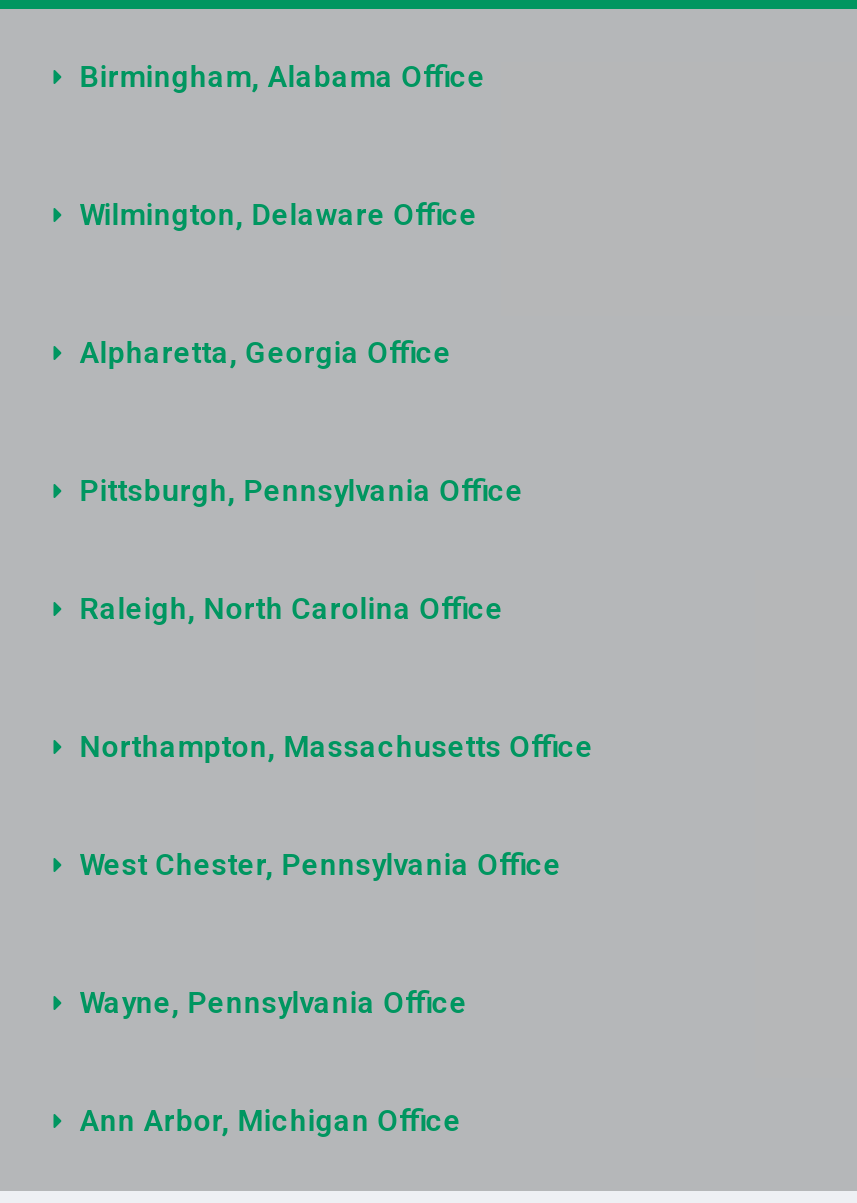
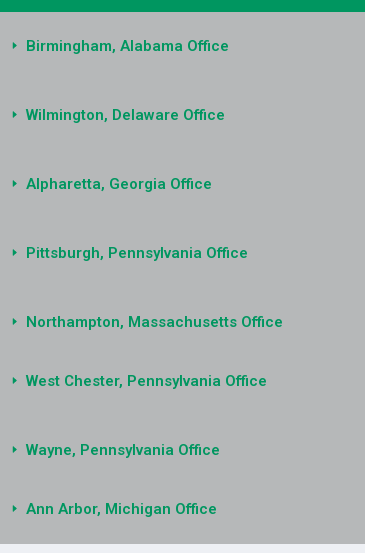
- Raleigh, North Carolina Office
